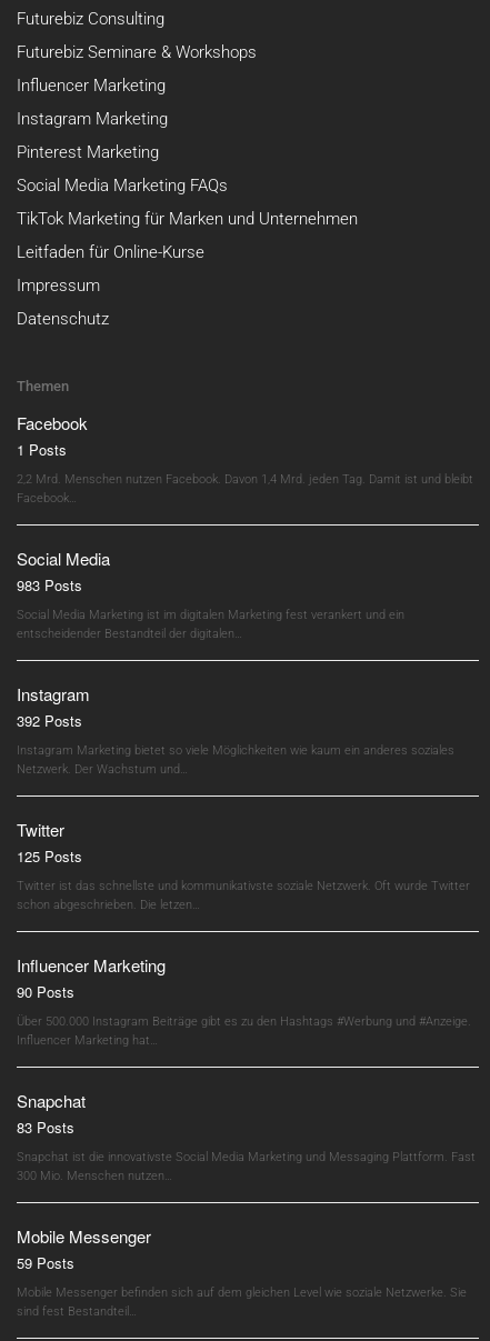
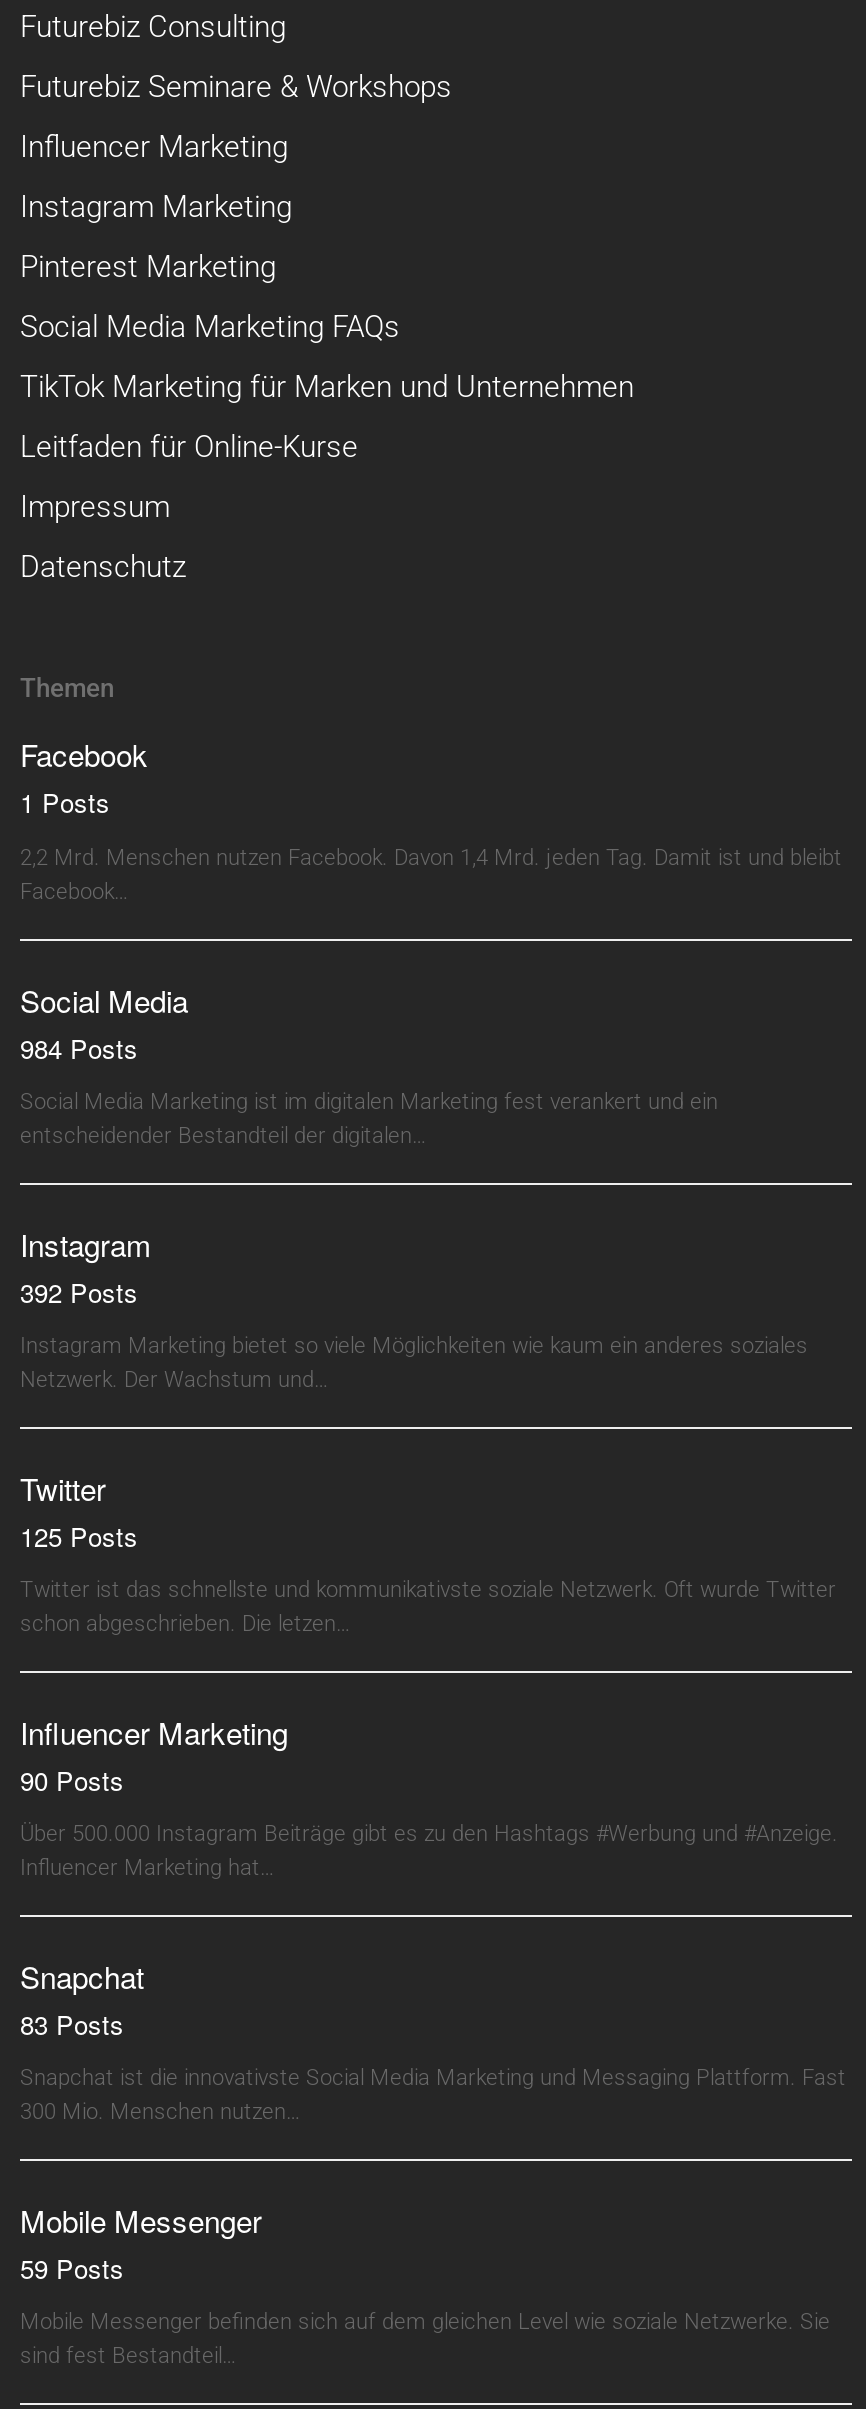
- 983 Posts
+ 984 Posts
